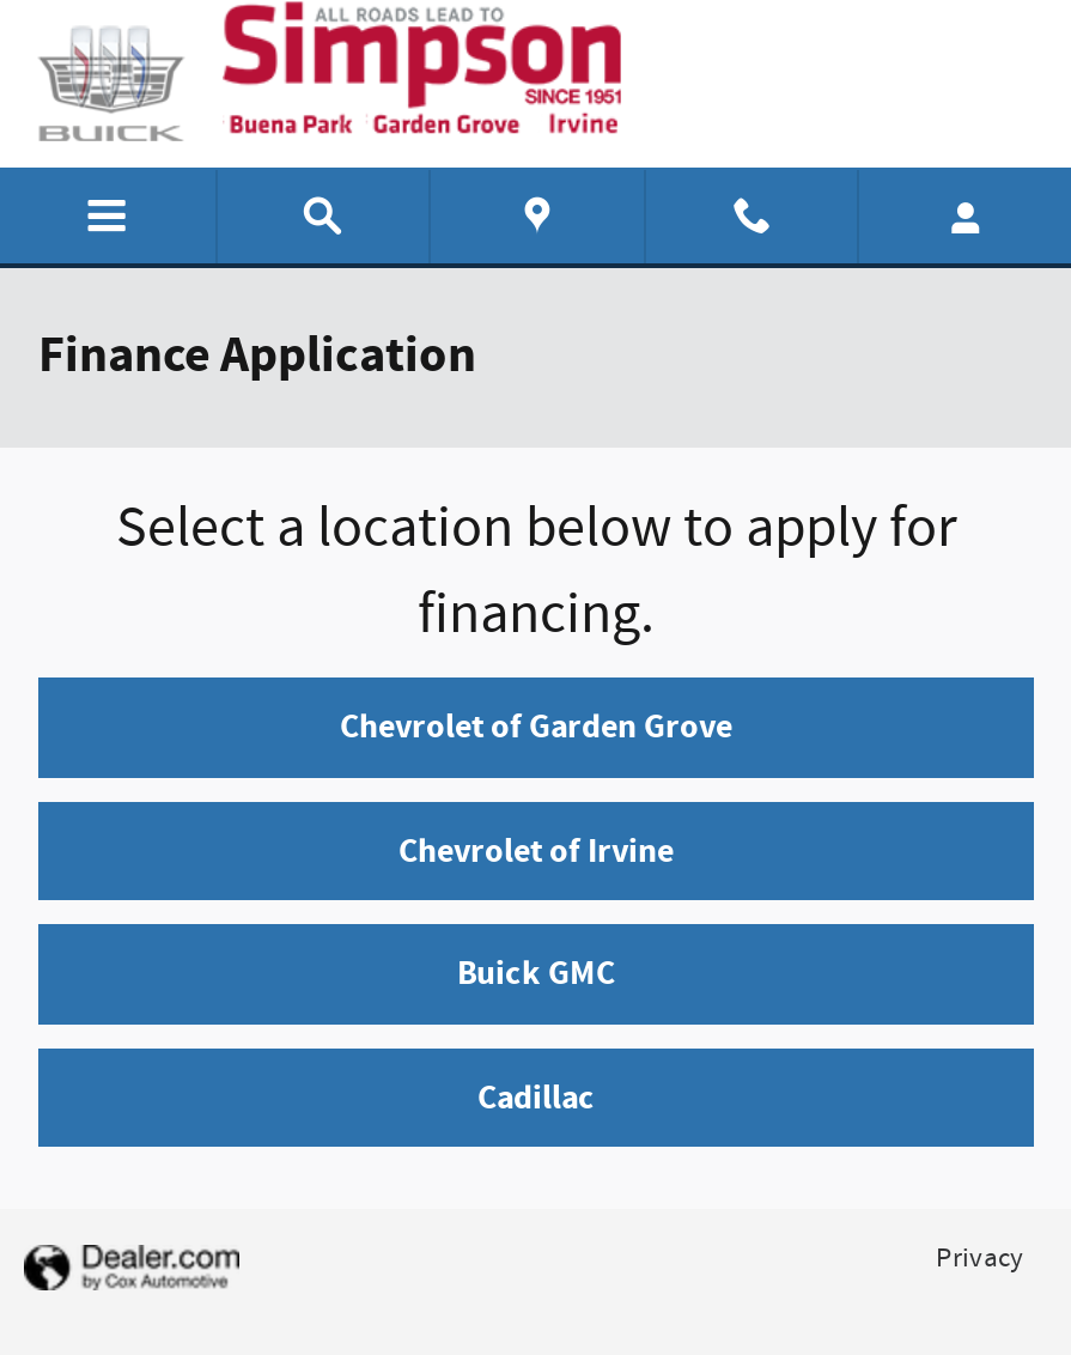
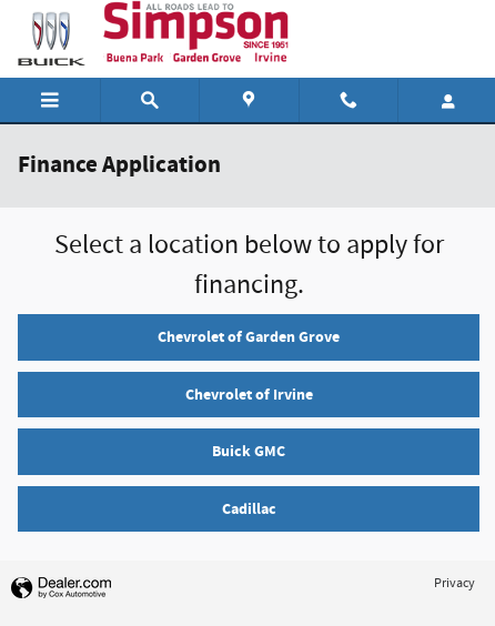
- [image]
+ [image]
